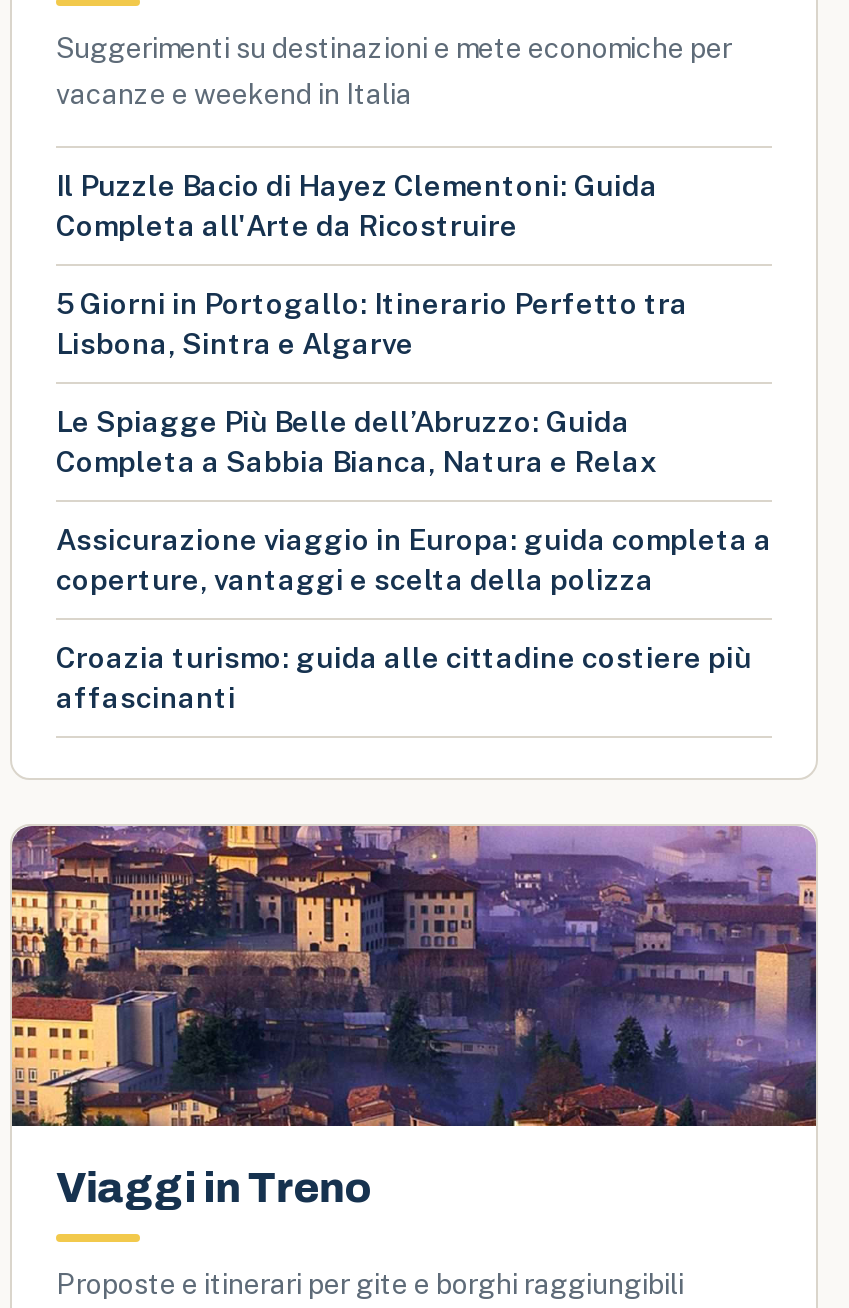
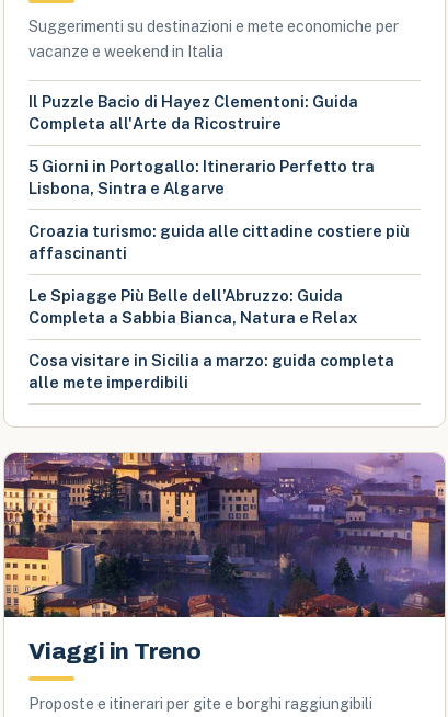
moved down: Le Spiagge Più Belle dell’Abruzzo: Guida | Completa a Sabbia Bianca, Natura e Relax

- Assicurazione viaggio in Europa: guida completa a
- coperture, vantaggi e scelta della polizza

moved up: Croazia turismo: guida alle cittadine costiere più | affascinanti

+ Cosa visitare in Sicilia a marzo: guida completa
+ alle mete imperdibili
